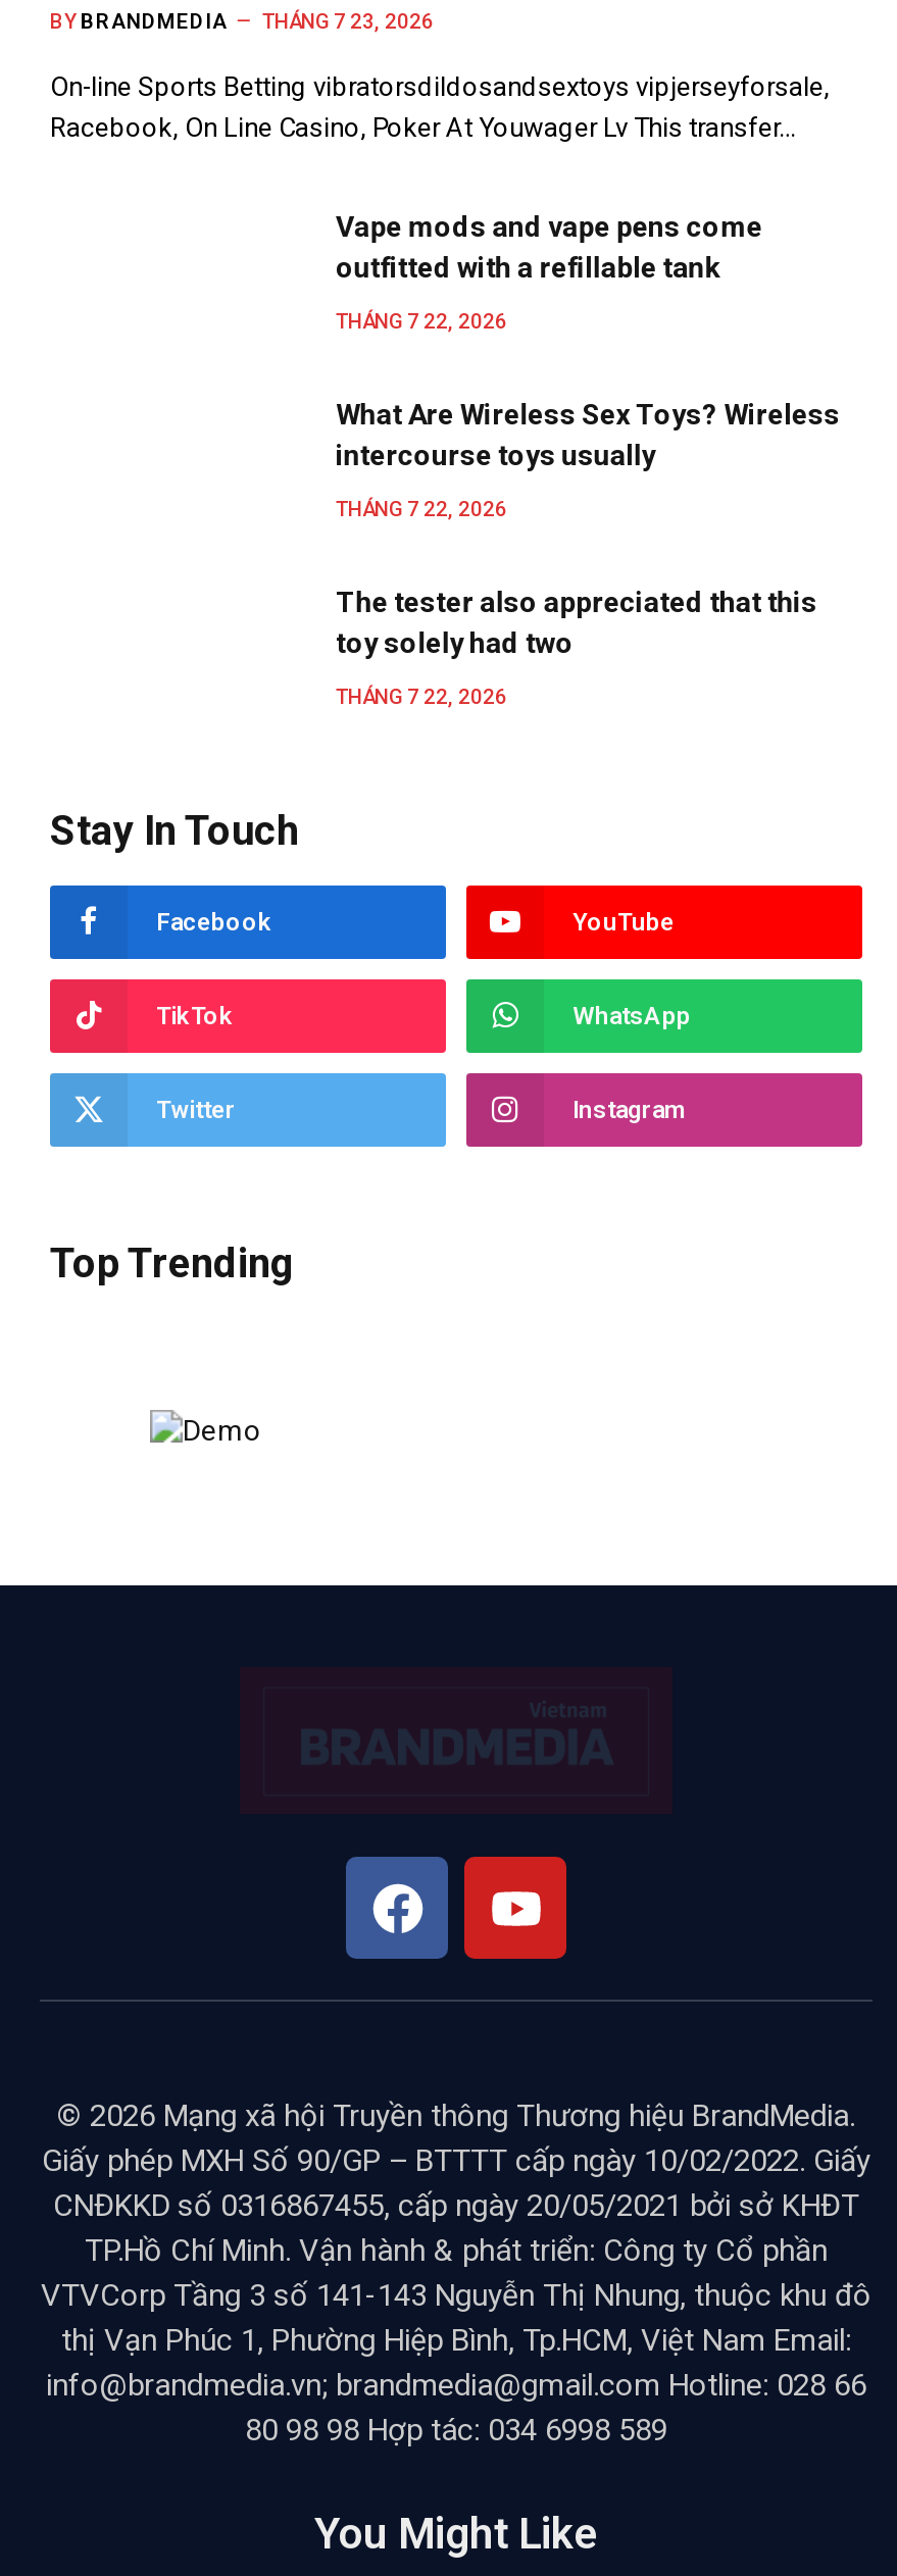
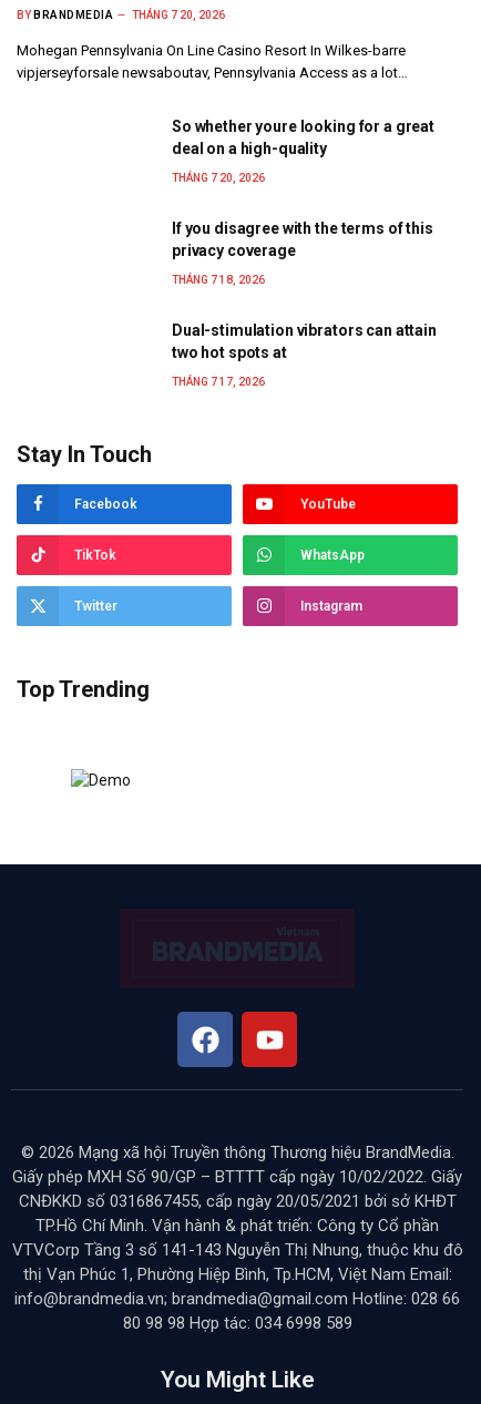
- BY BRANDMEDIA THÁNG 7 23, 2026
+ BY BRANDMEDIA THÁNG 7 20, 2026

- On-line Sports Betting vibratorsdildosandsextoys vipjerseyforsale,
- Racebook, On Line Casino, Poker At Youwager Lv This transfer…
+ Mohegan Pennsylvania On Line Casino Resort In Wilkes-barre
+ vipjerseyforsale newsaboutav, Pennsylvania Access as a lot…

- Vape mods and vape pens come
- outfitted with a refillable tank
+ So whether youre looking for a great
+ deal on a high-quality

- THÁNG 7 22, 2026
+ THÁNG 7 20, 2026

- What Are Wireless Sex Toys? Wireless
- intercourse toys usually
+ If you disagree with the terms of this
+ privacy coverage

- THÁNG 7 22, 2026
+ THÁNG 7 18, 2026

- The tester also appreciated that this
- toy solely had two
+ Dual-stimulation vibrators can attain
+ two hot spots at

- THÁNG 7 22, 2026
+ THÁNG 7 17, 2026
